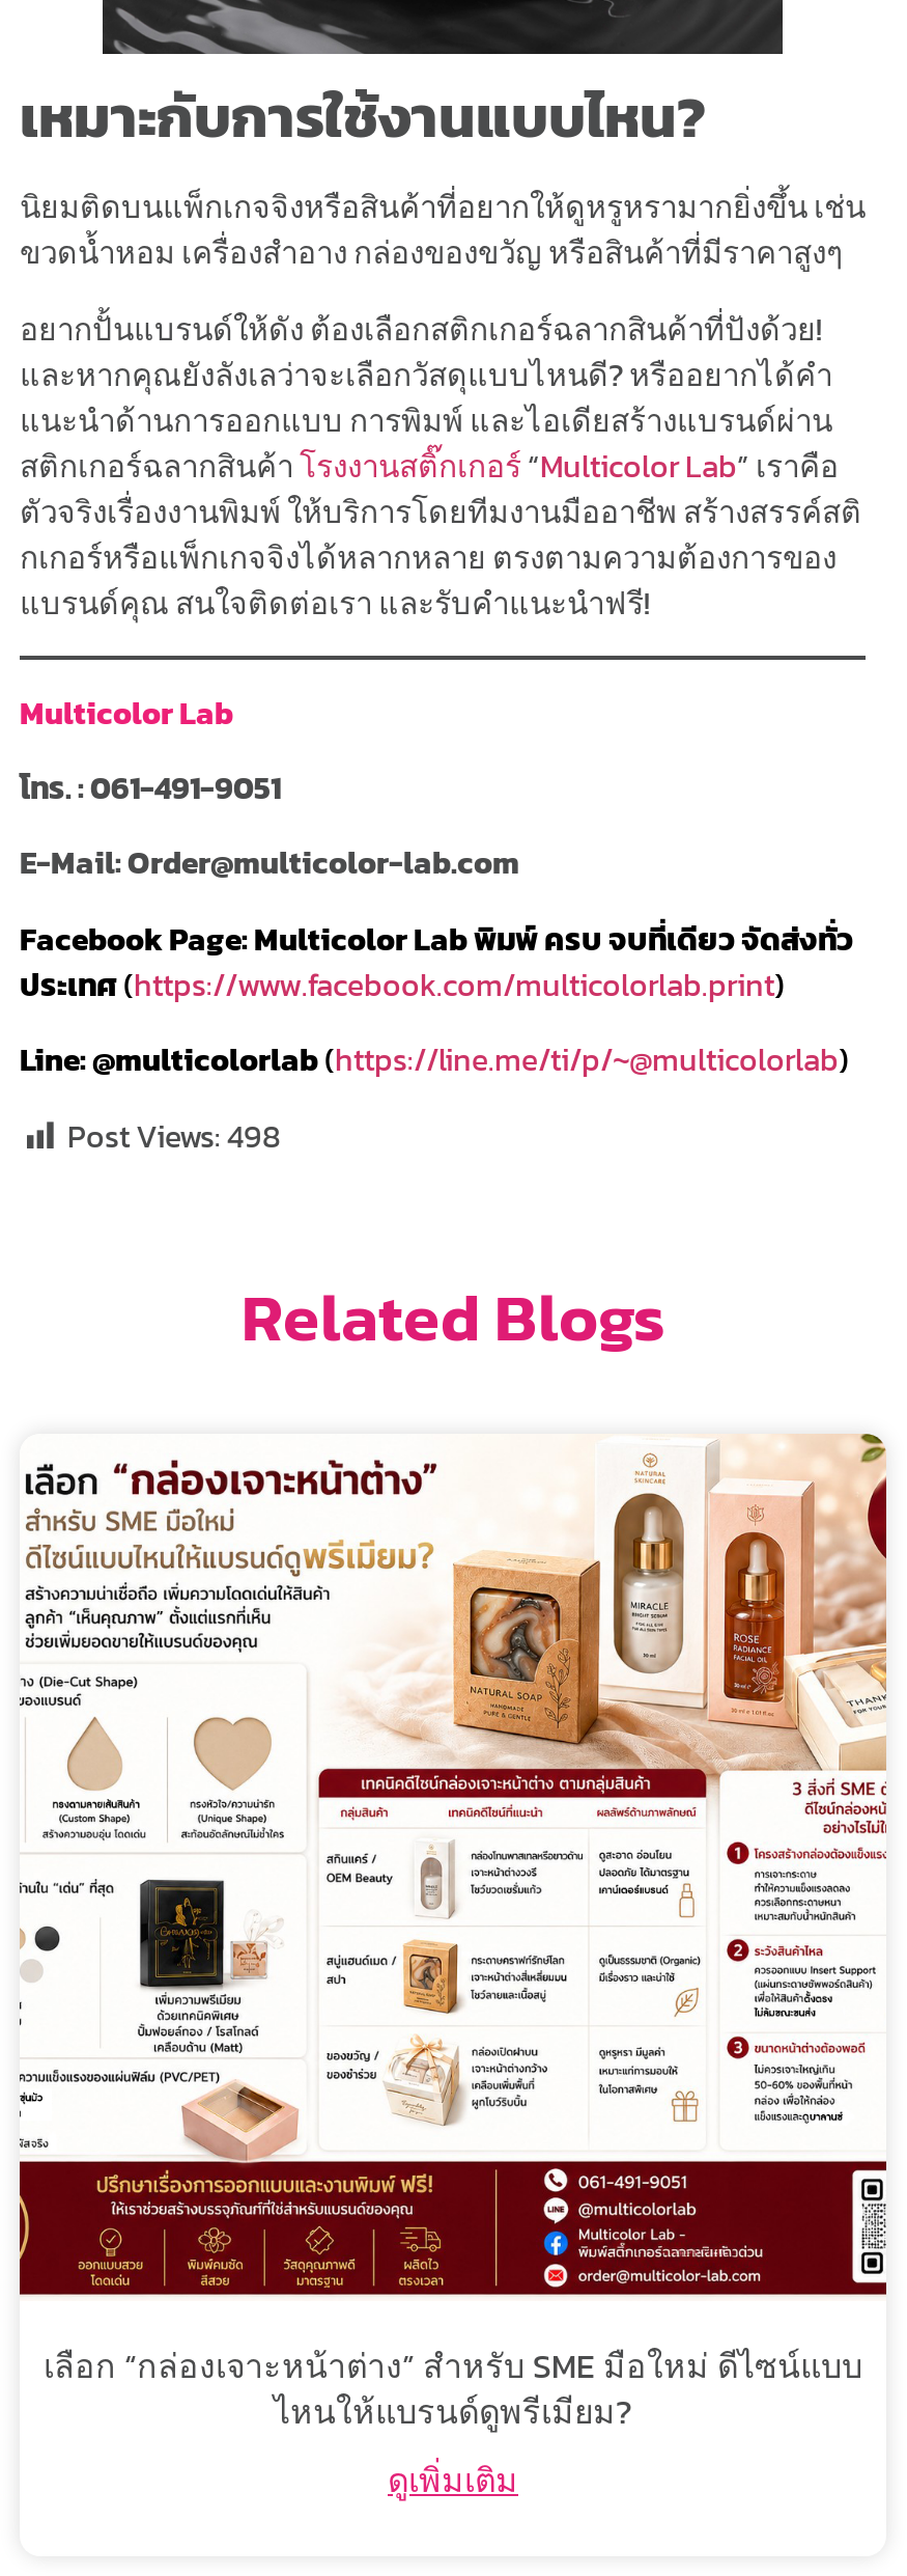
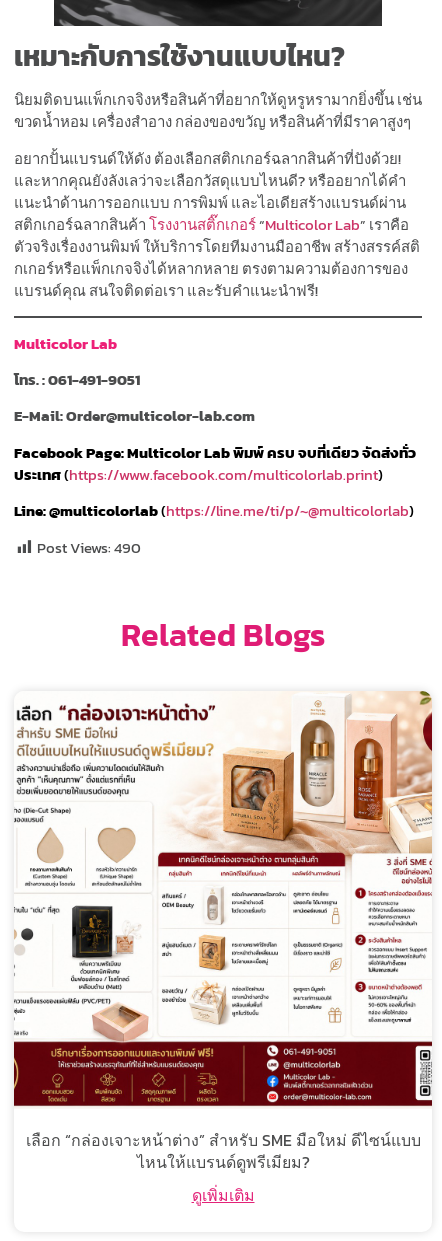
- Post Views: 498
+ Post Views: 490
